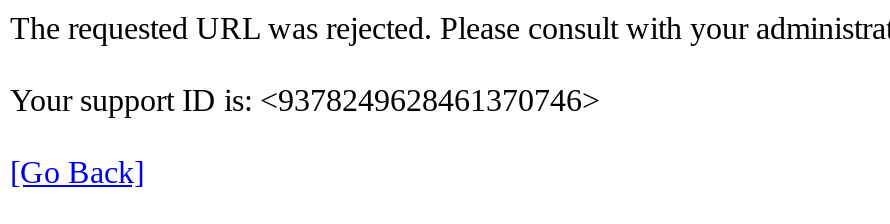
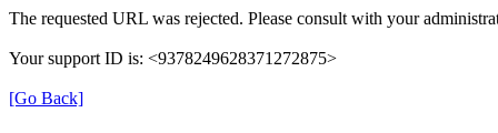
- Your support ID is: <9378249628461370746>
+ Your support ID is: <9378249628371272875>
